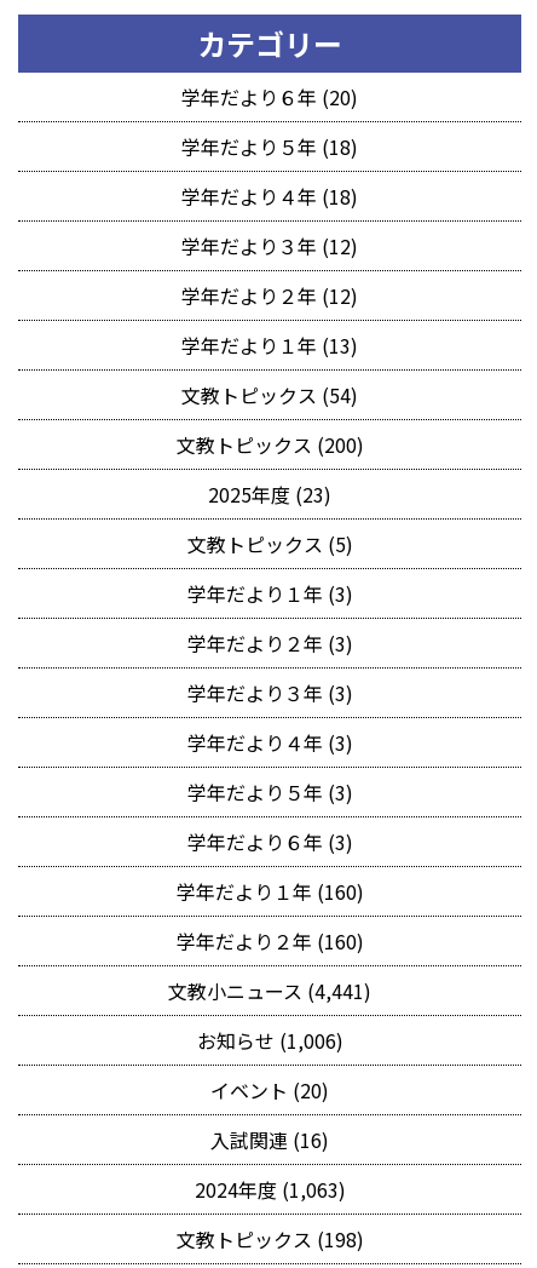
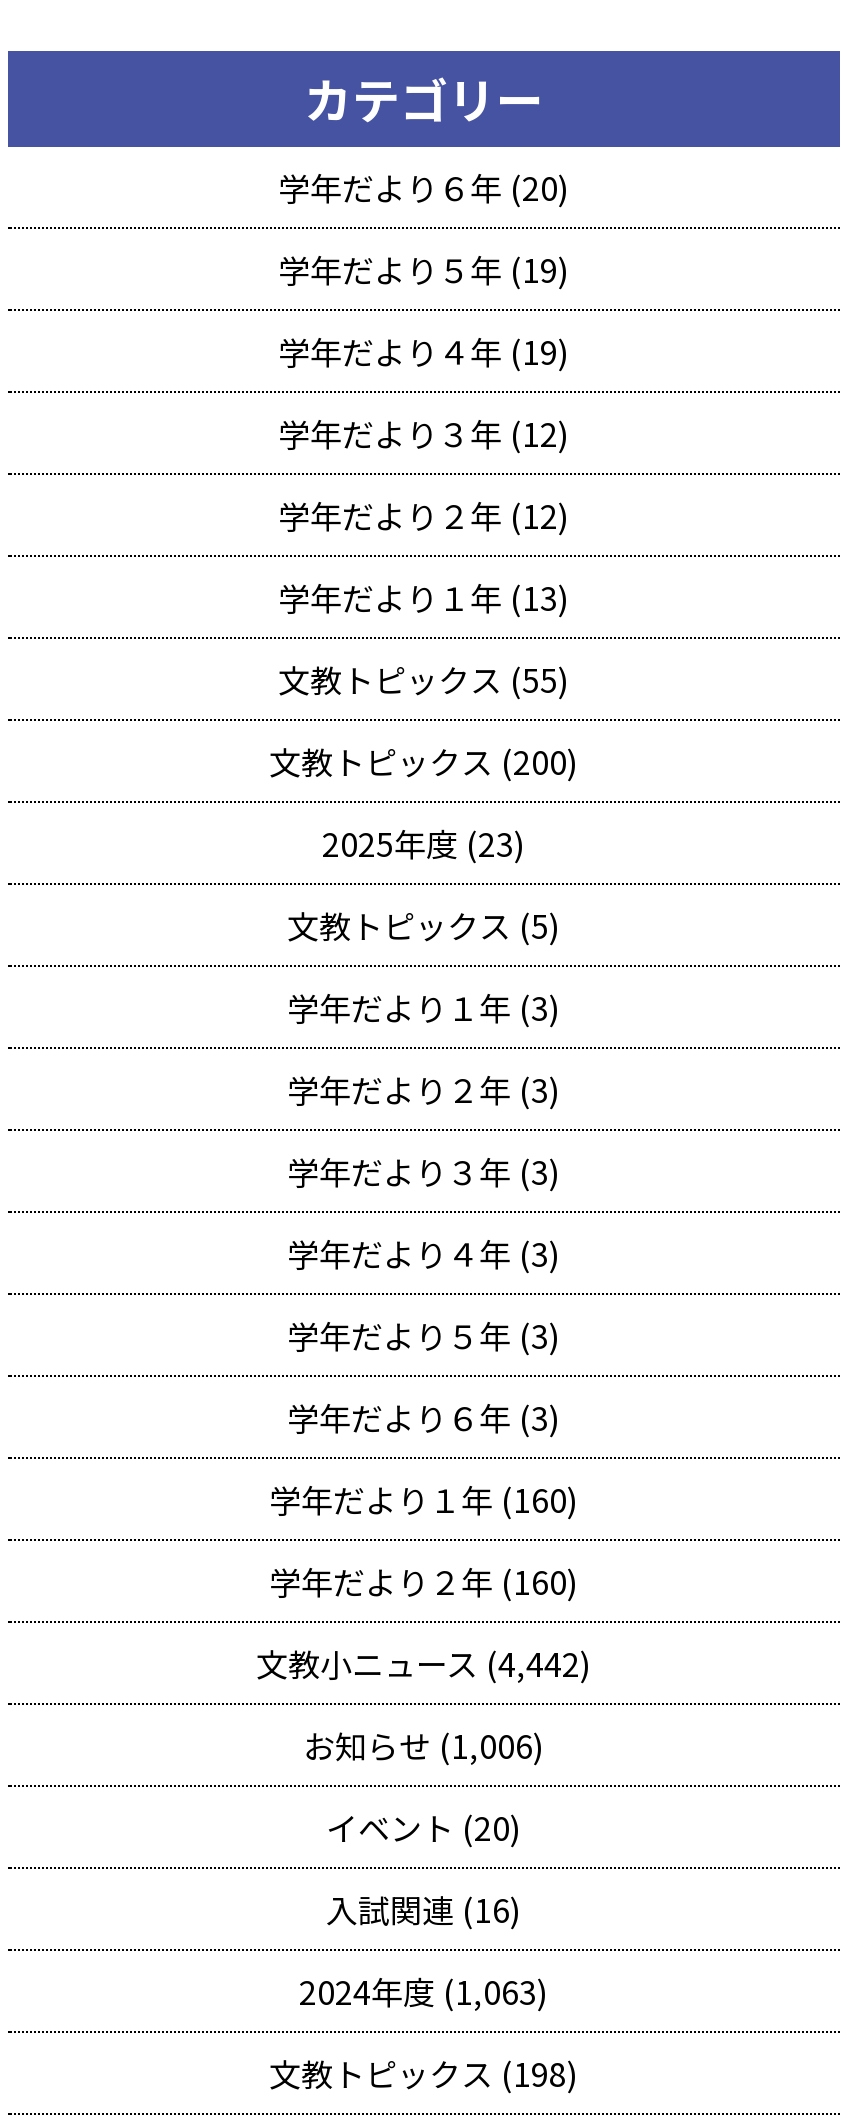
- 学年だより５年 (18)
+ 学年だより５年 (19)

- 学年だより４年 (18)
+ 学年だより４年 (19)

- 文教トピックス (54)
+ 文教トピックス (55)

- 文教小ニュース (4,441)
+ 文教小ニュース (4,442)
